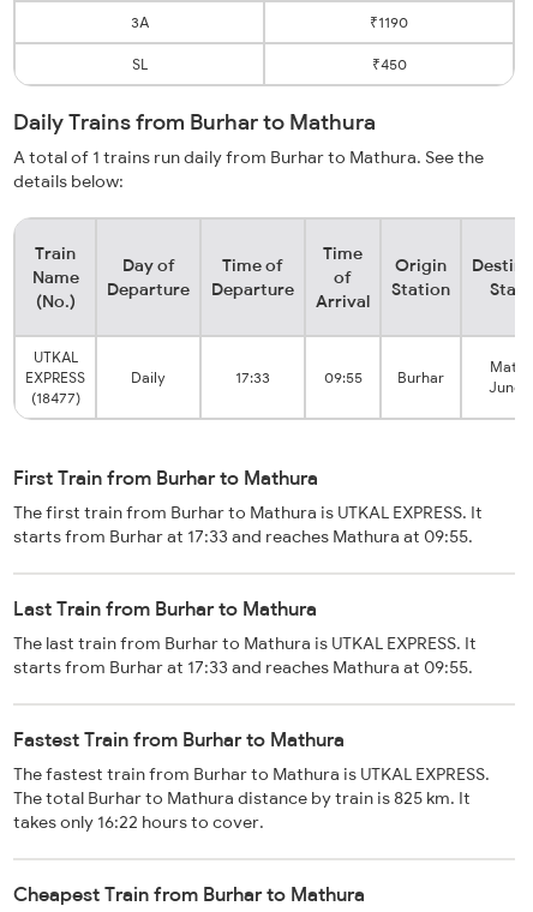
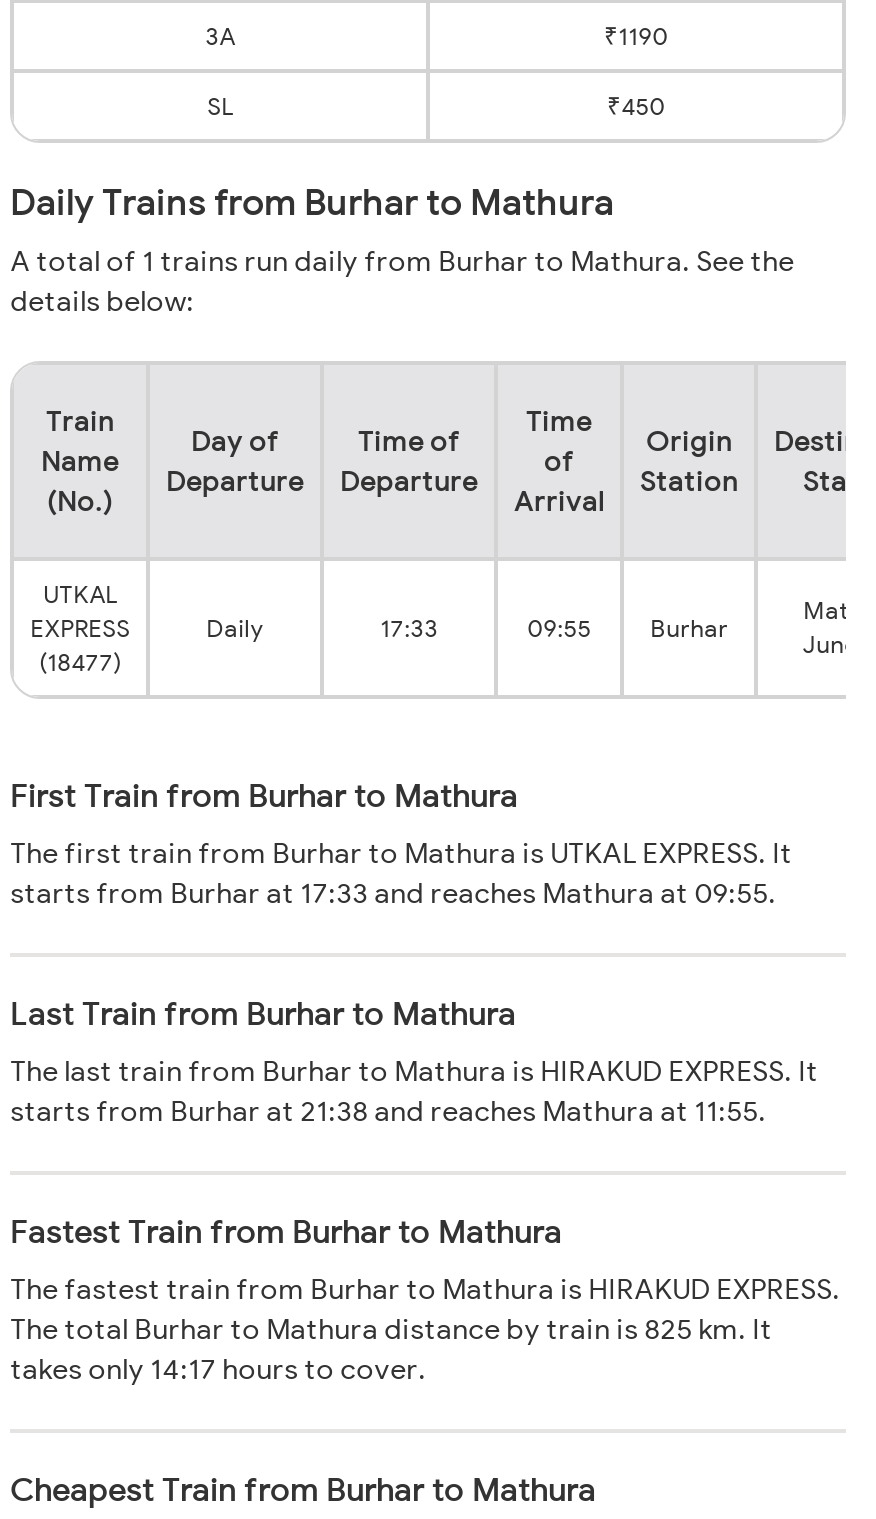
- The last train from Burhar to Mathura is UTKAL EXPRESS. It
+ The last train from Burhar to Mathura is HIRAKUD EXPRESS. It

- starts from Burhar at 17:33 and reaches Mathura at 09:55.
+ starts from Burhar at 21:38 and reaches Mathura at 11:55.

- The fastest train from Burhar to Mathura is UTKAL EXPRESS.
+ The fastest train from Burhar to Mathura is HIRAKUD EXPRESS.

- takes only 16:22 hours to cover.
+ takes only 14:17 hours to cover.
